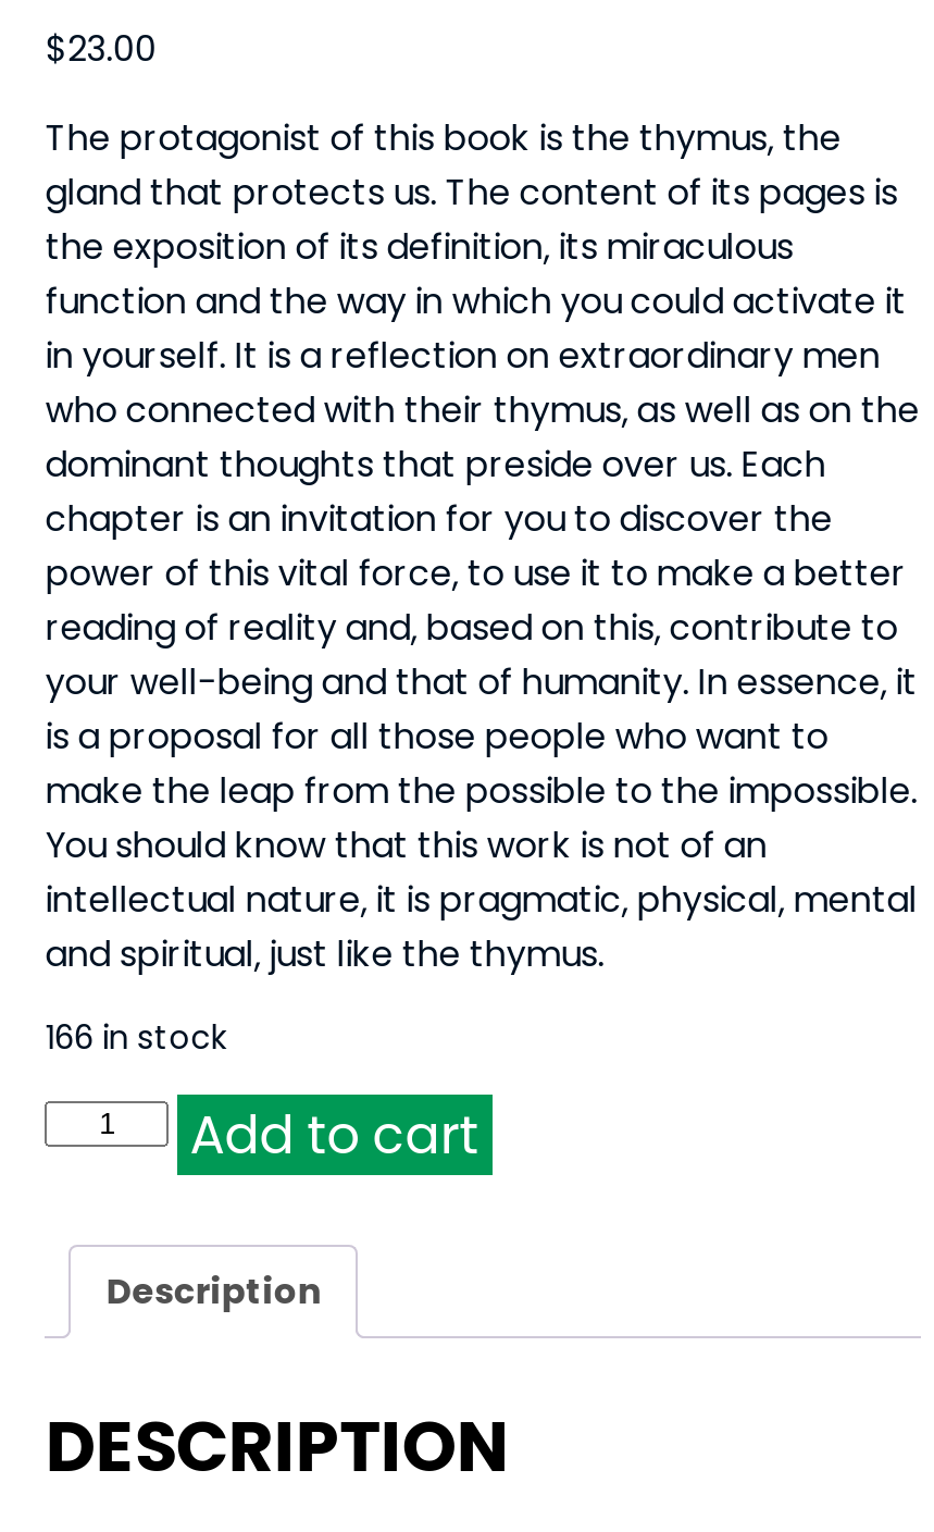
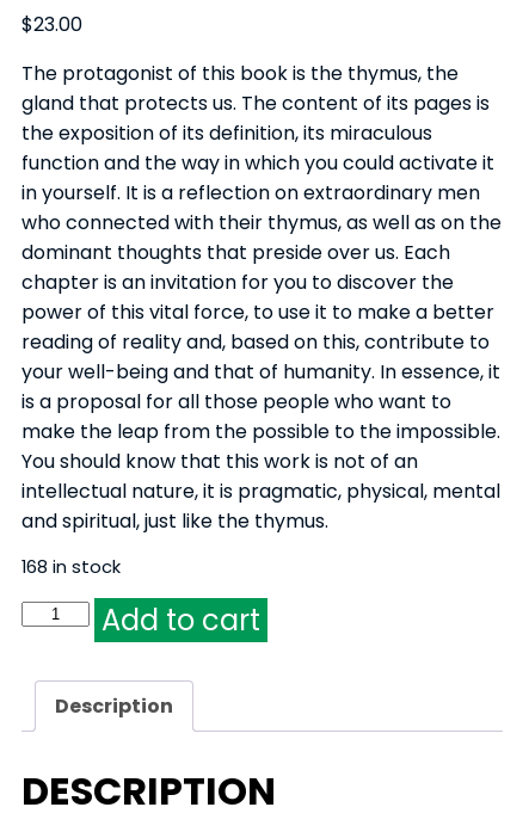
- 166 in stock
+ 168 in stock
